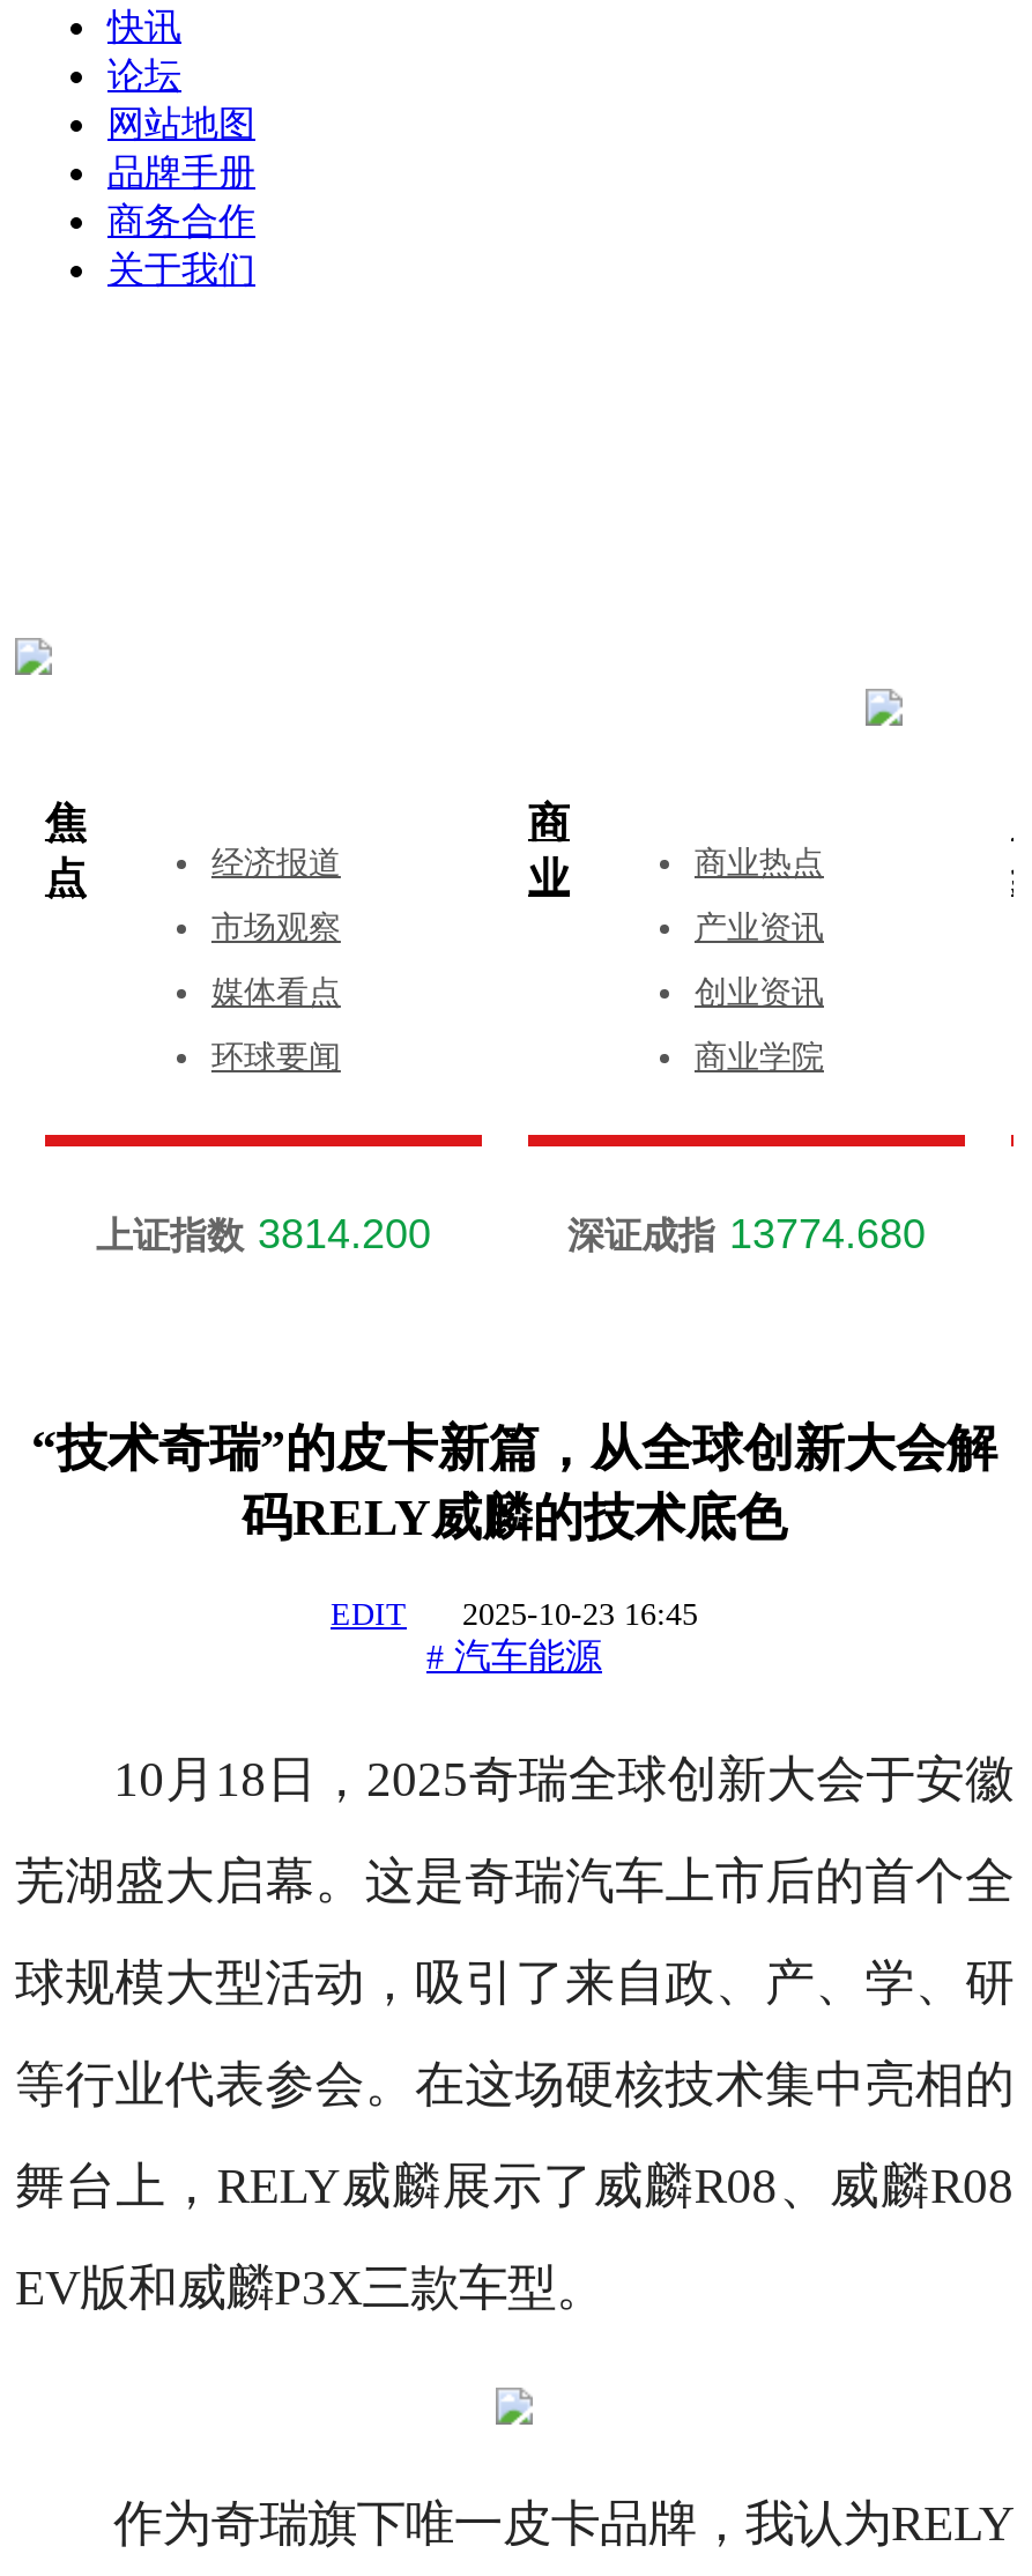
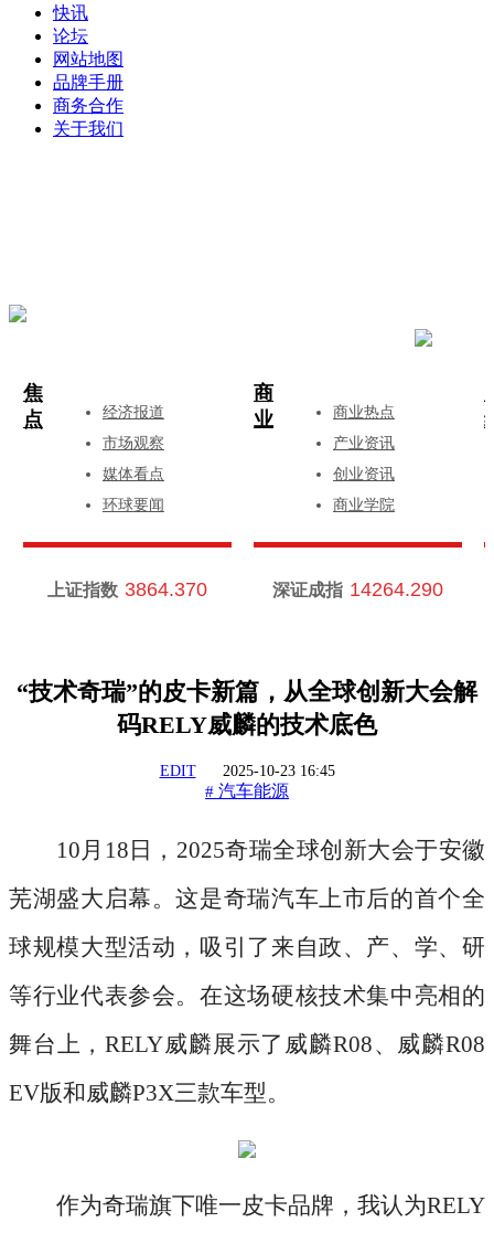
- 上证指数 3814.200
+ 上证指数 3864.370

- 深证成指 13774.680
+ 深证成指 14264.290
